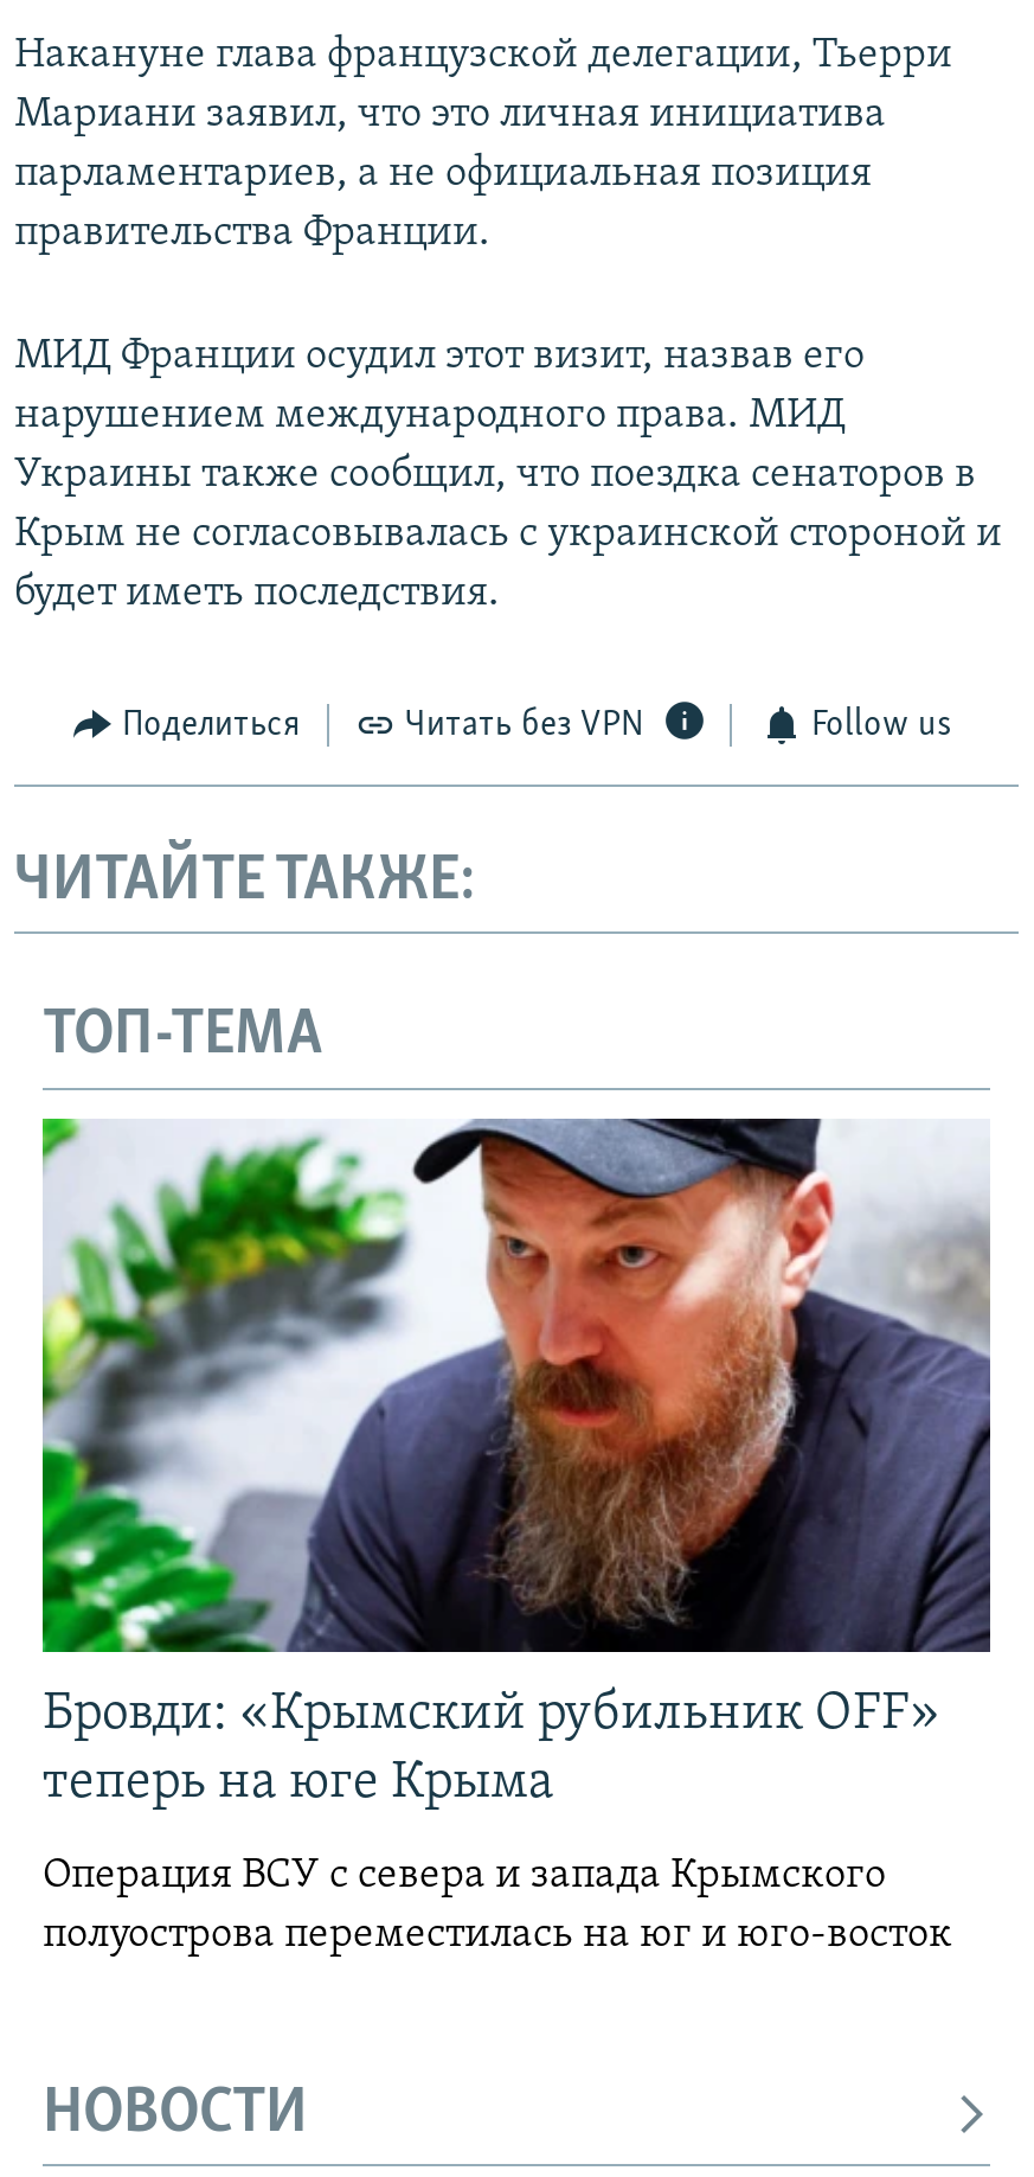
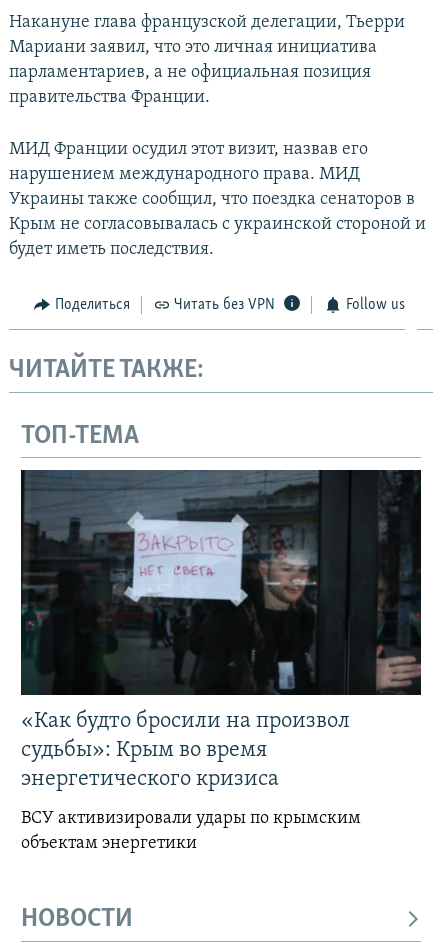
- [image]
- Бровди: «Крымский рубильник OFF»
- теперь на юге Крыма
+ [image]
+ «Как будто бросили на произвол
+ судьбы»: Крым во время
+ энергетического кризиса

- Операция ВСУ с севера и запада Крымского
- полуострова переместилась на юг и юго-восток
+ ВСУ активизировали удары по крымским
+ объектам энергетики
